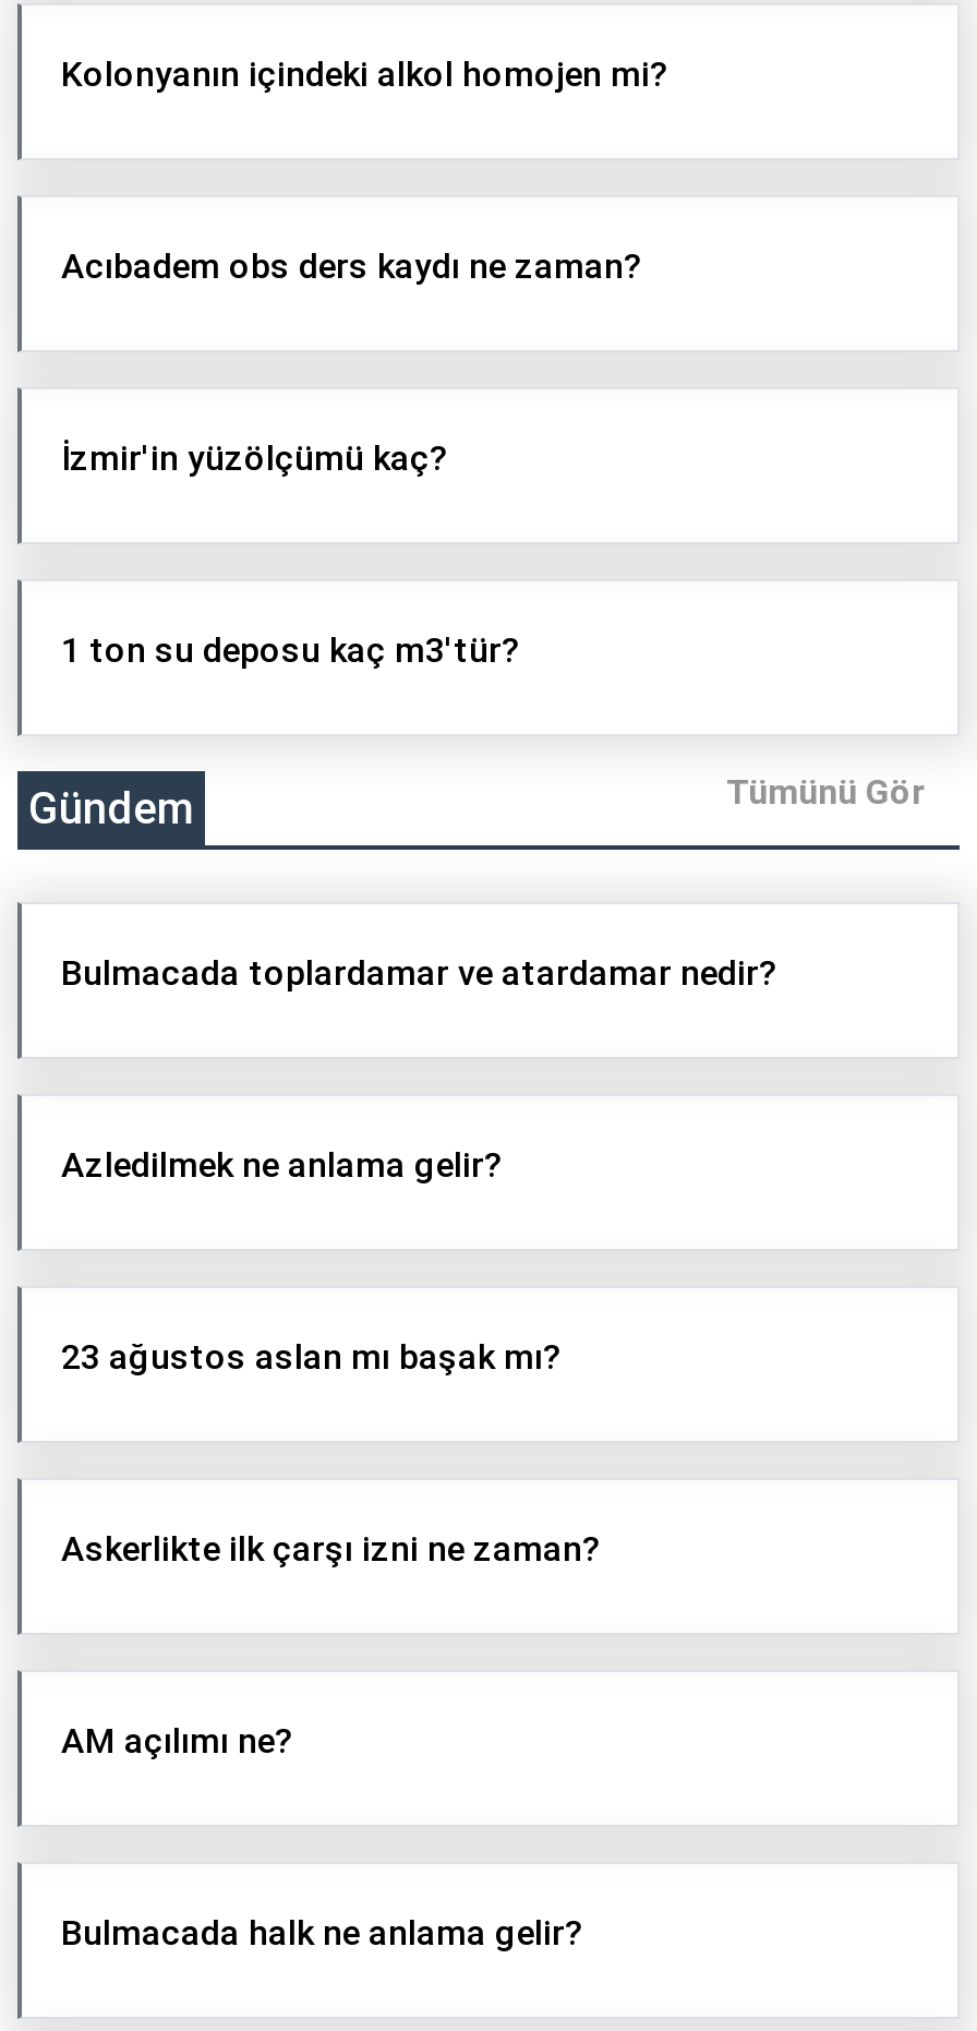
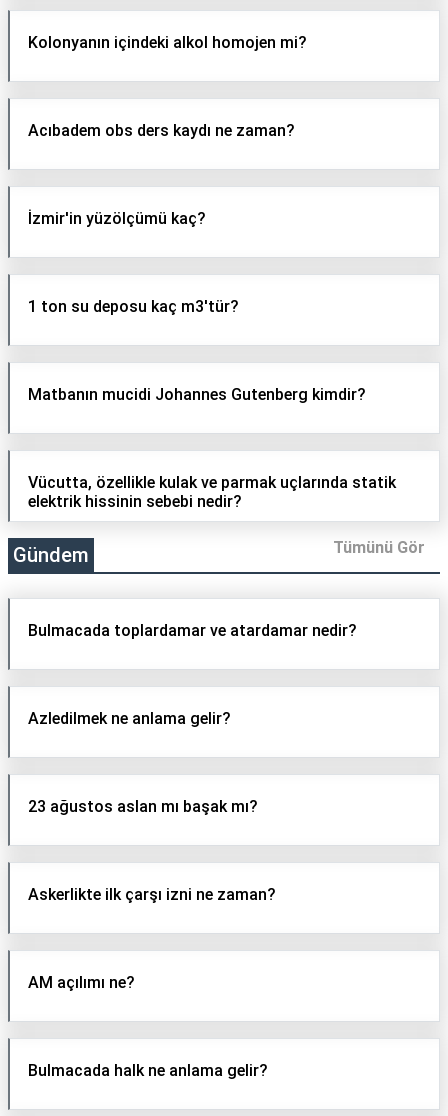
+ Matbanın mucidi Johannes Gutenberg kimdir?

+ Vücutta, özellikle kulak ve parmak uçlarında statik
+ elektrik hissinin sebebi nedir?
